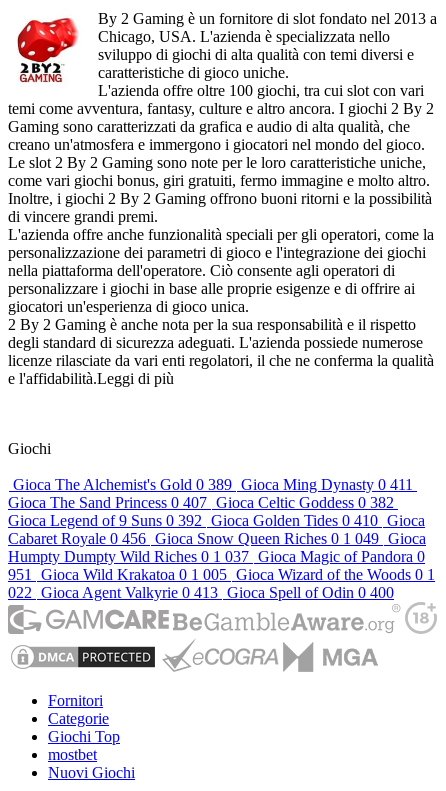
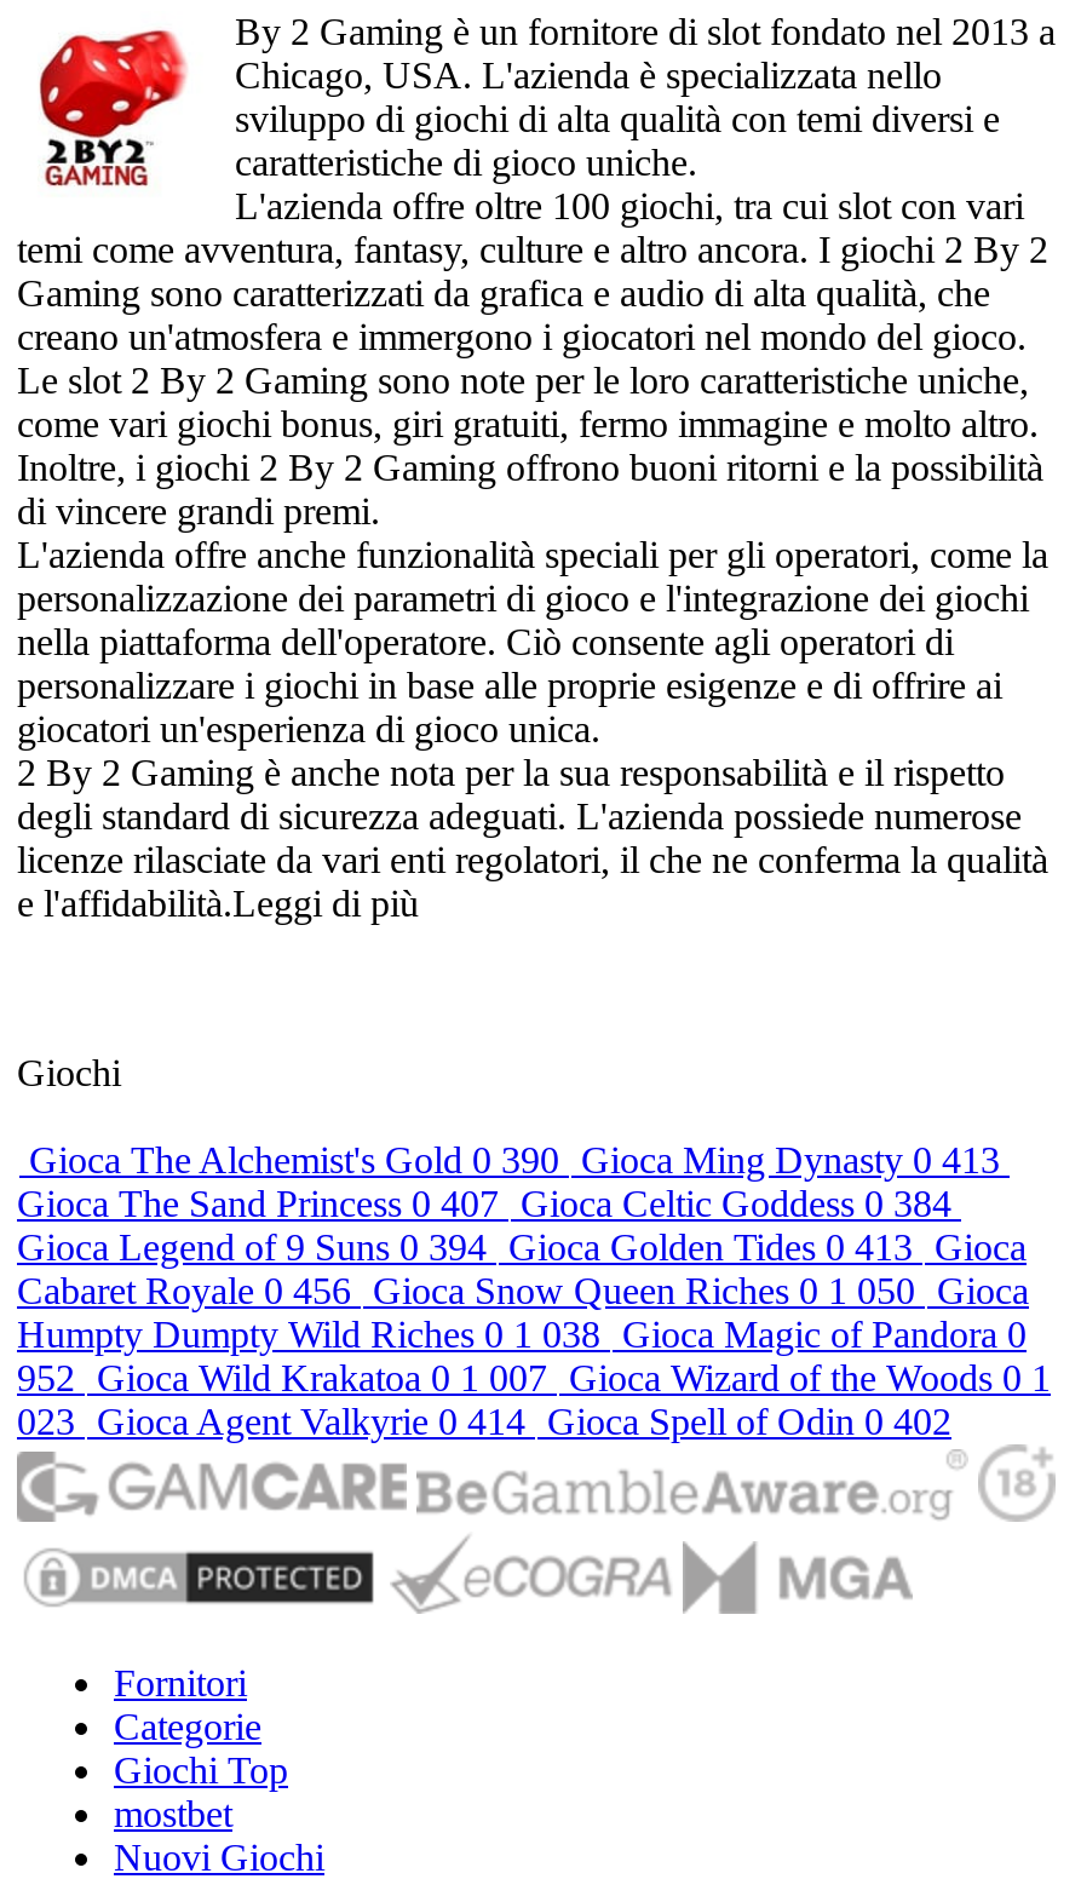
- Gioca The Alchemist's Gold 0 389 Gioca Ming Dynasty 0 411
+ Gioca The Alchemist's Gold 0 390 Gioca Ming Dynasty 0 413

- Gioca The Sand Princess 0 407 Gioca Celtic Goddess 0 382
+ Gioca The Sand Princess 0 407 Gioca Celtic Goddess 0 384

- Gioca Legend of 9 Suns 0 392 Gioca Golden Tides 0 410 Gioca
+ Gioca Legend of 9 Suns 0 394 Gioca Golden Tides 0 413 Gioca

- Cabaret Royale 0 456 Gioca Snow Queen Riches 0 1 049 Gioca
+ Cabaret Royale 0 456 Gioca Snow Queen Riches 0 1 050 Gioca

- Humpty Dumpty Wild Riches 0 1 037 Gioca Magic of Pandora 0
+ Humpty Dumpty Wild Riches 0 1 038 Gioca Magic of Pandora 0

- 951 Gioca Wild Krakatoa 0 1 005 Gioca Wizard of the Woods 0 1
+ 952 Gioca Wild Krakatoa 0 1 007 Gioca Wizard of the Woods 0 1

- 022 Gioca Agent Valkyrie 0 413 Gioca Spell of Odin 0 400
+ 023 Gioca Agent Valkyrie 0 414 Gioca Spell of Odin 0 402
